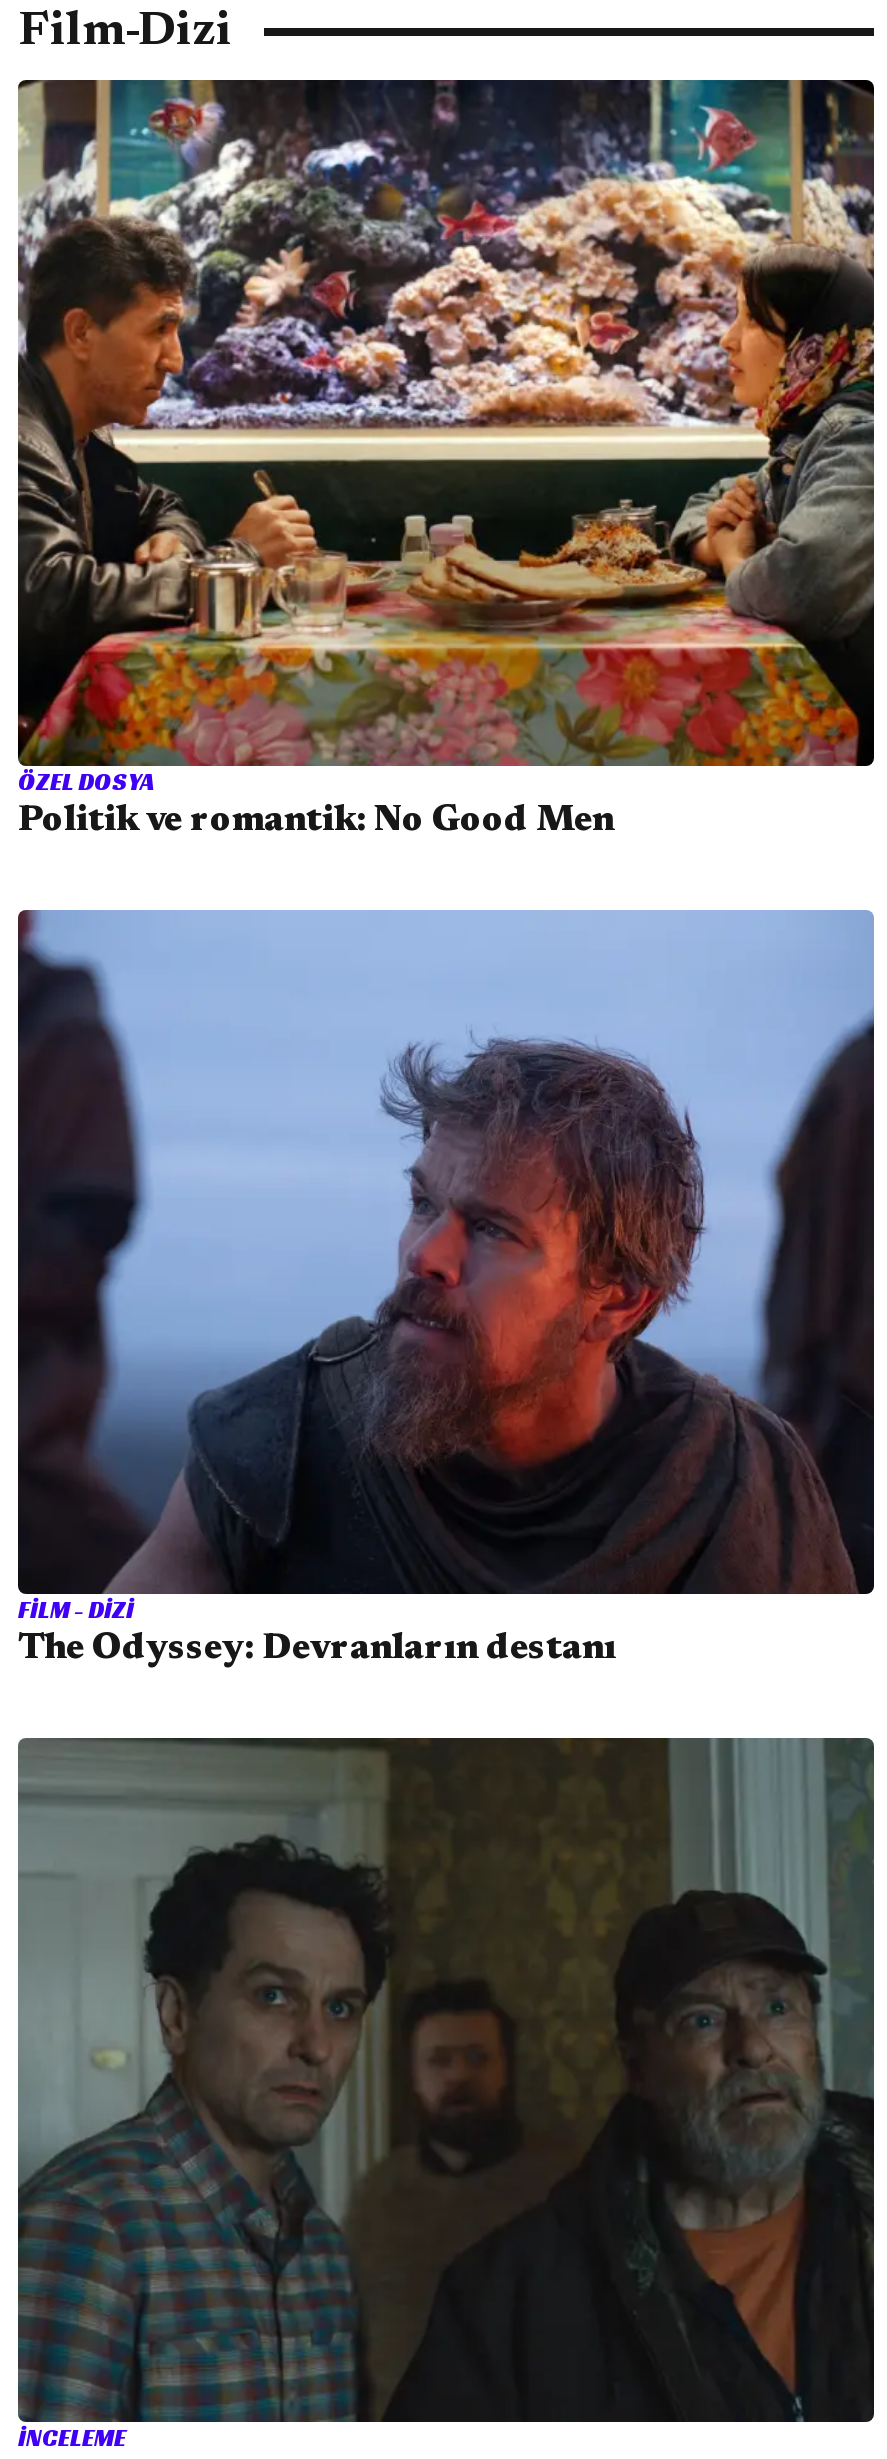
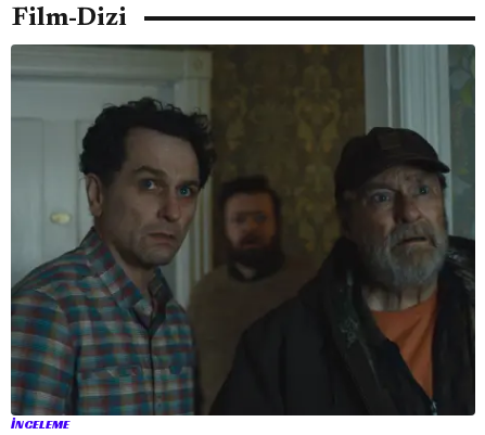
- [image]
- ÖZEL DOSYA
- Politik ve romantik: No Good Men

- [image]
- FILM - DIZI
- The Odyssey: Devranların destanı
